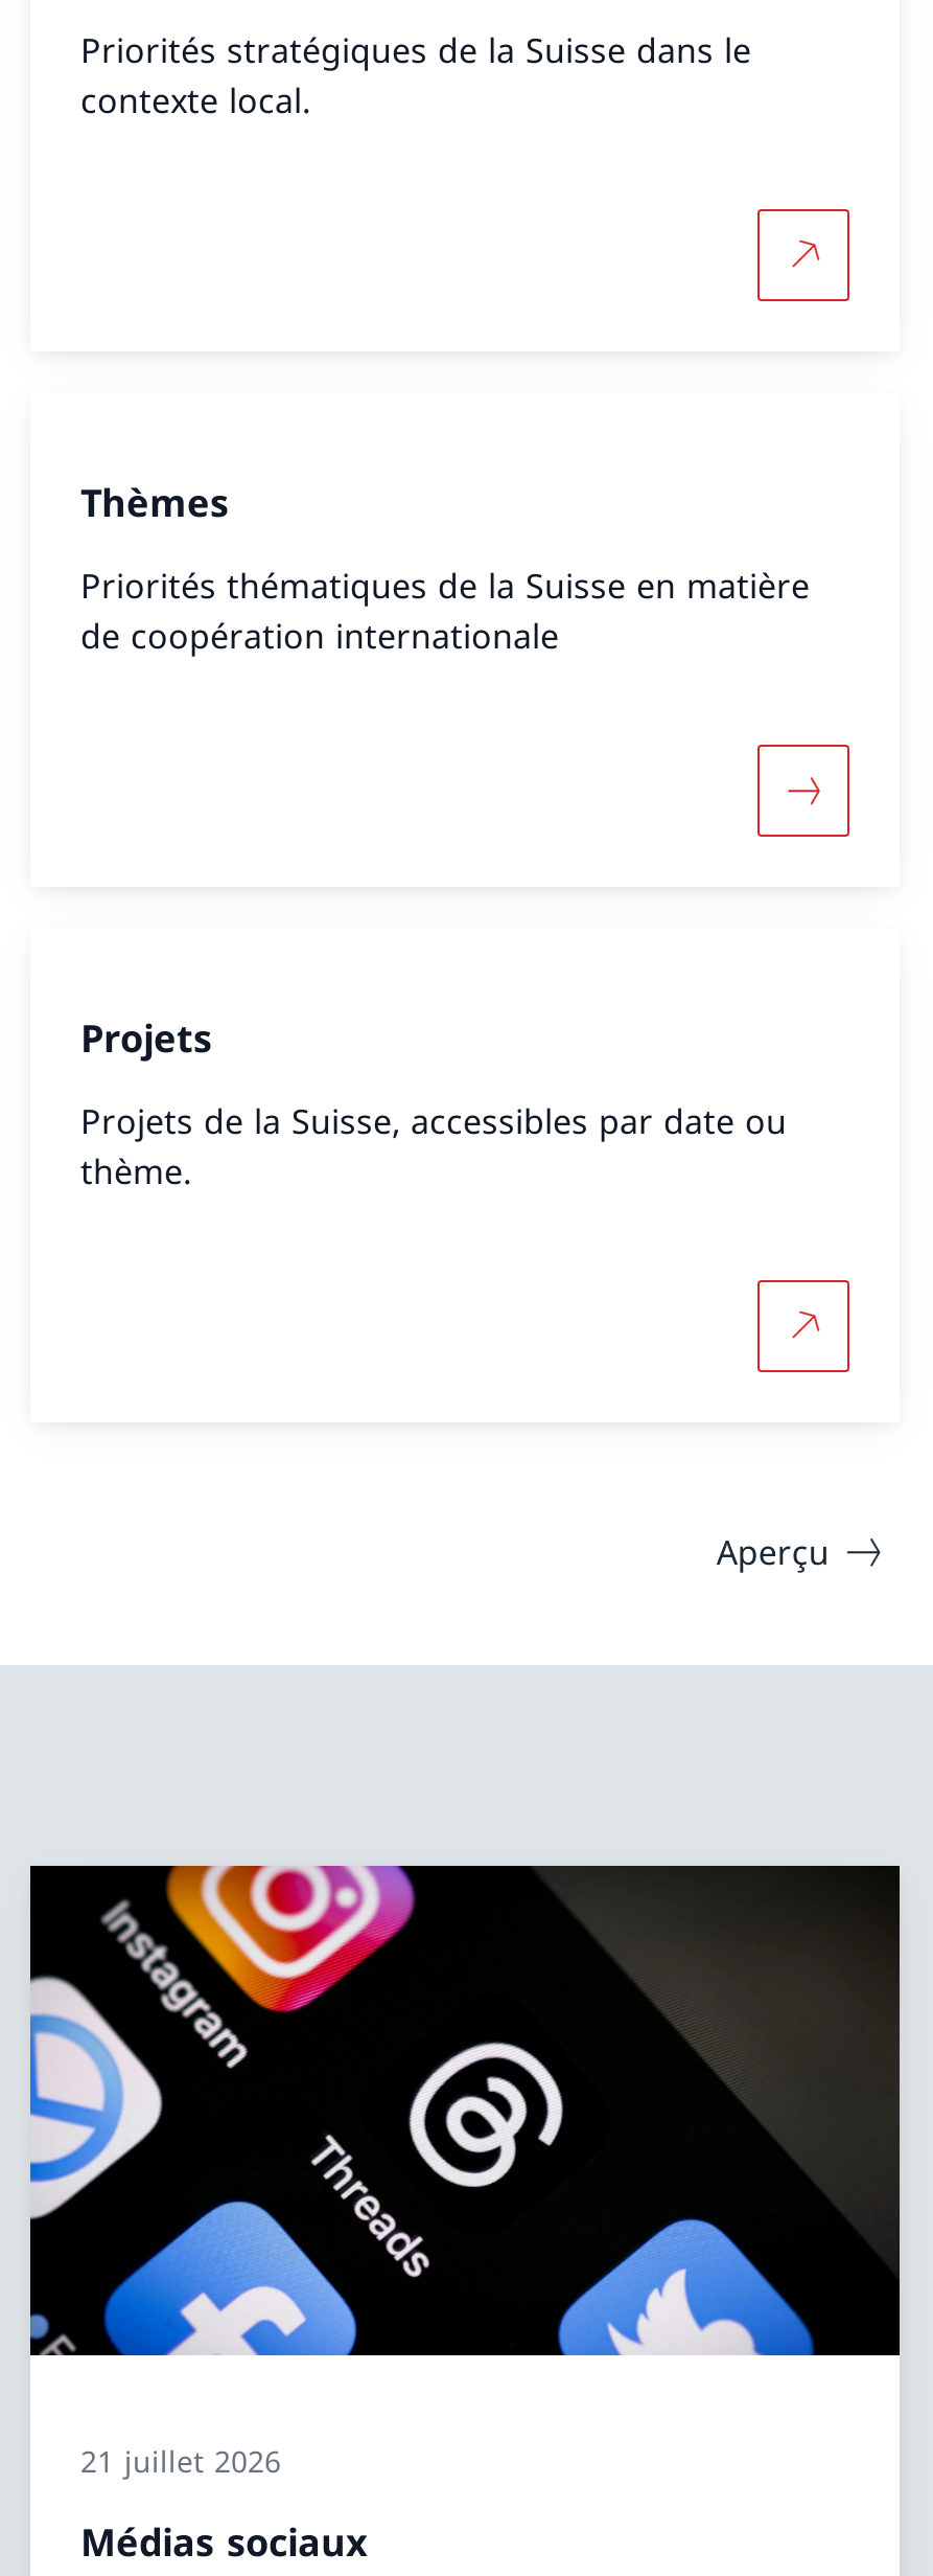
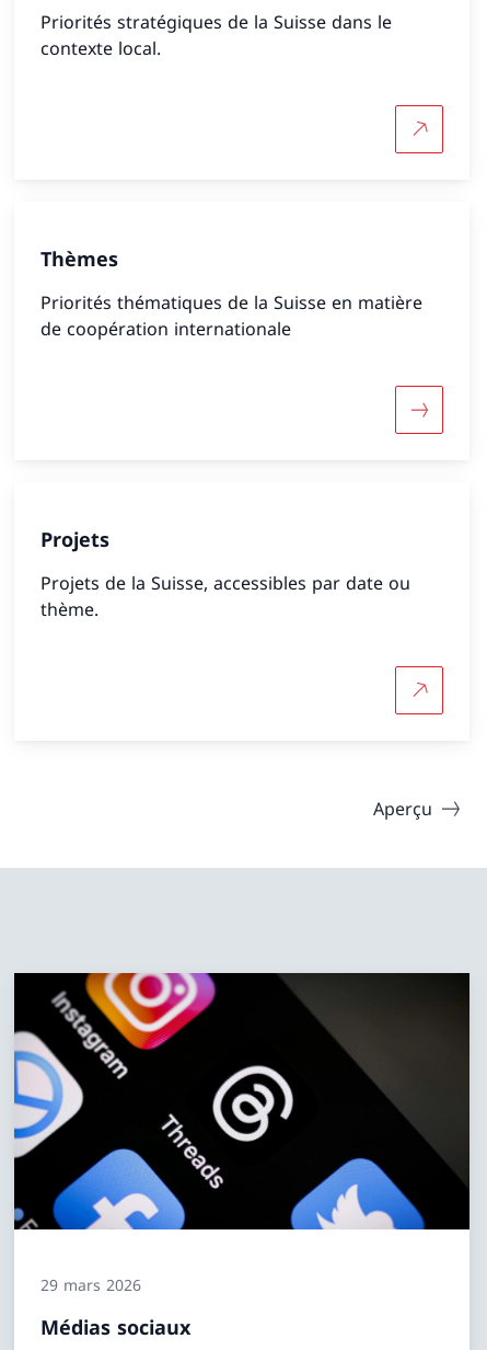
- 21 juillet 2026
+ 29 mars 2026
